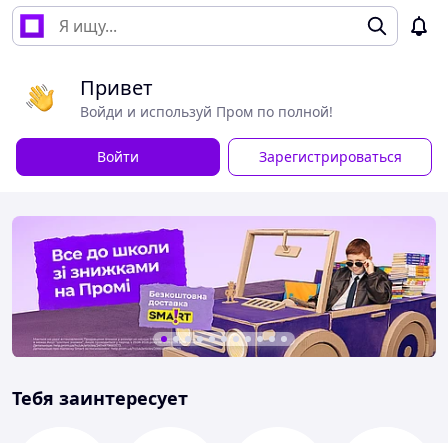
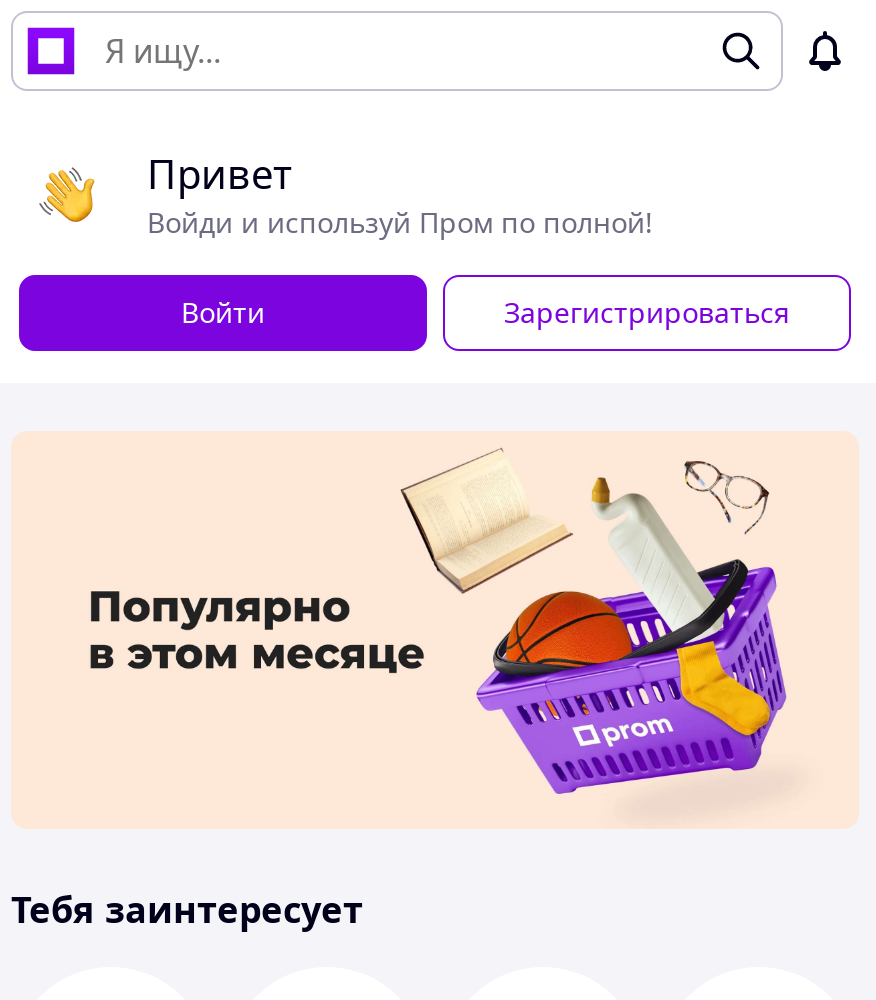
- [image]
+ [image]
